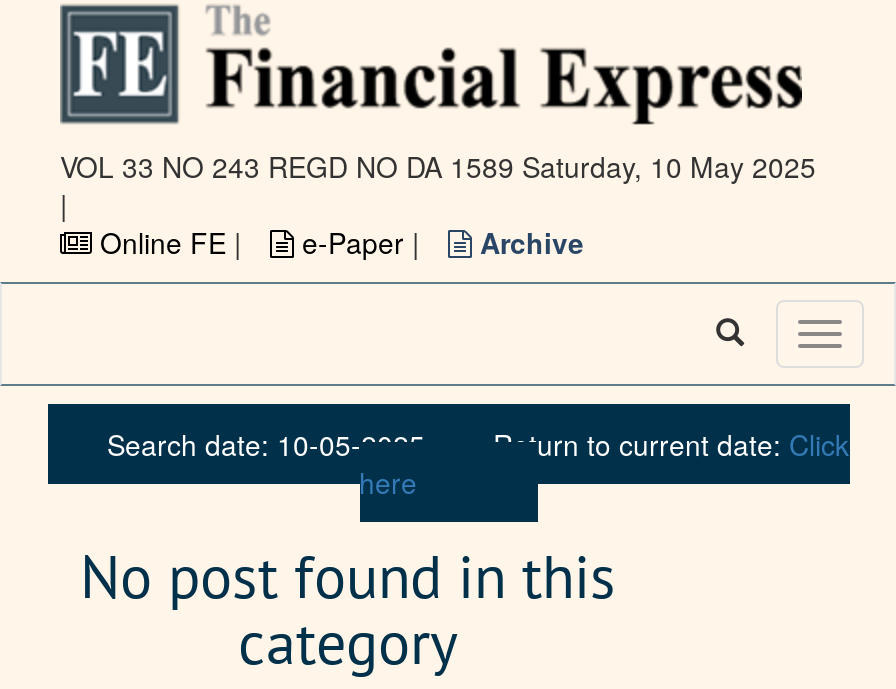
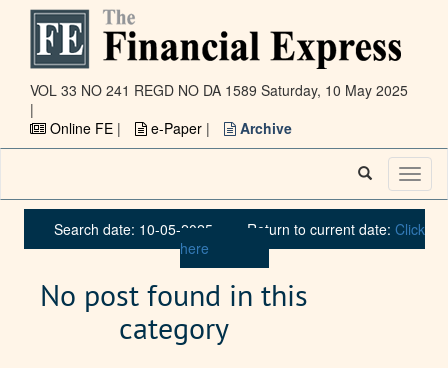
- VOL 33 NO 243 REGD NO DA 1589 Saturday, 10 May 2025
+ VOL 33 NO 241 REGD NO DA 1589 Saturday, 10 May 2025
